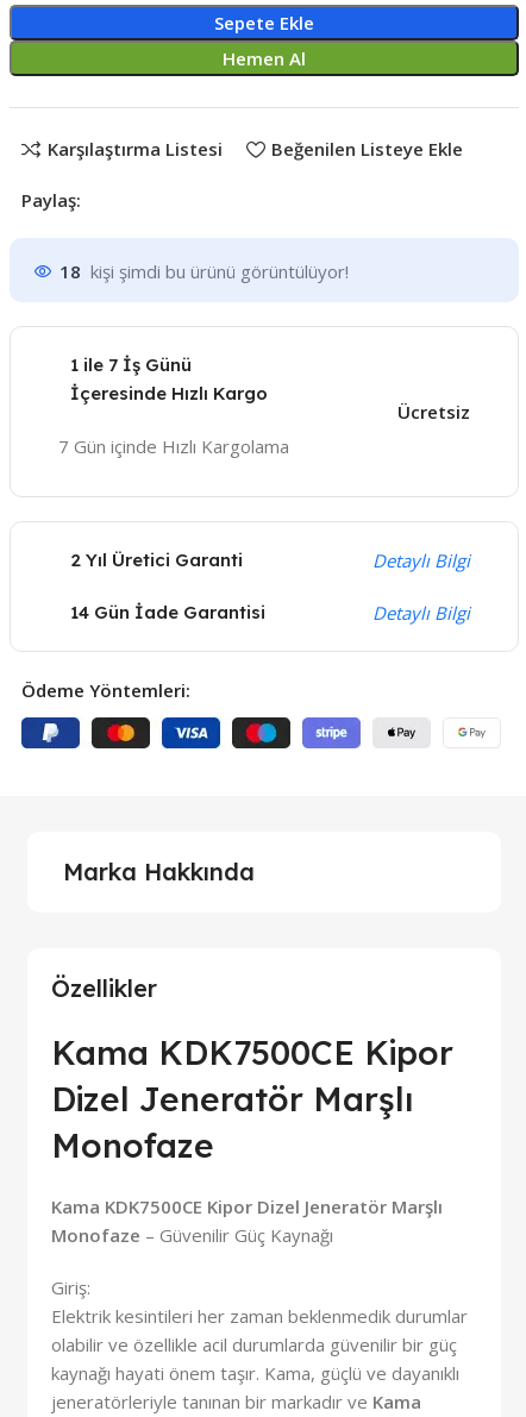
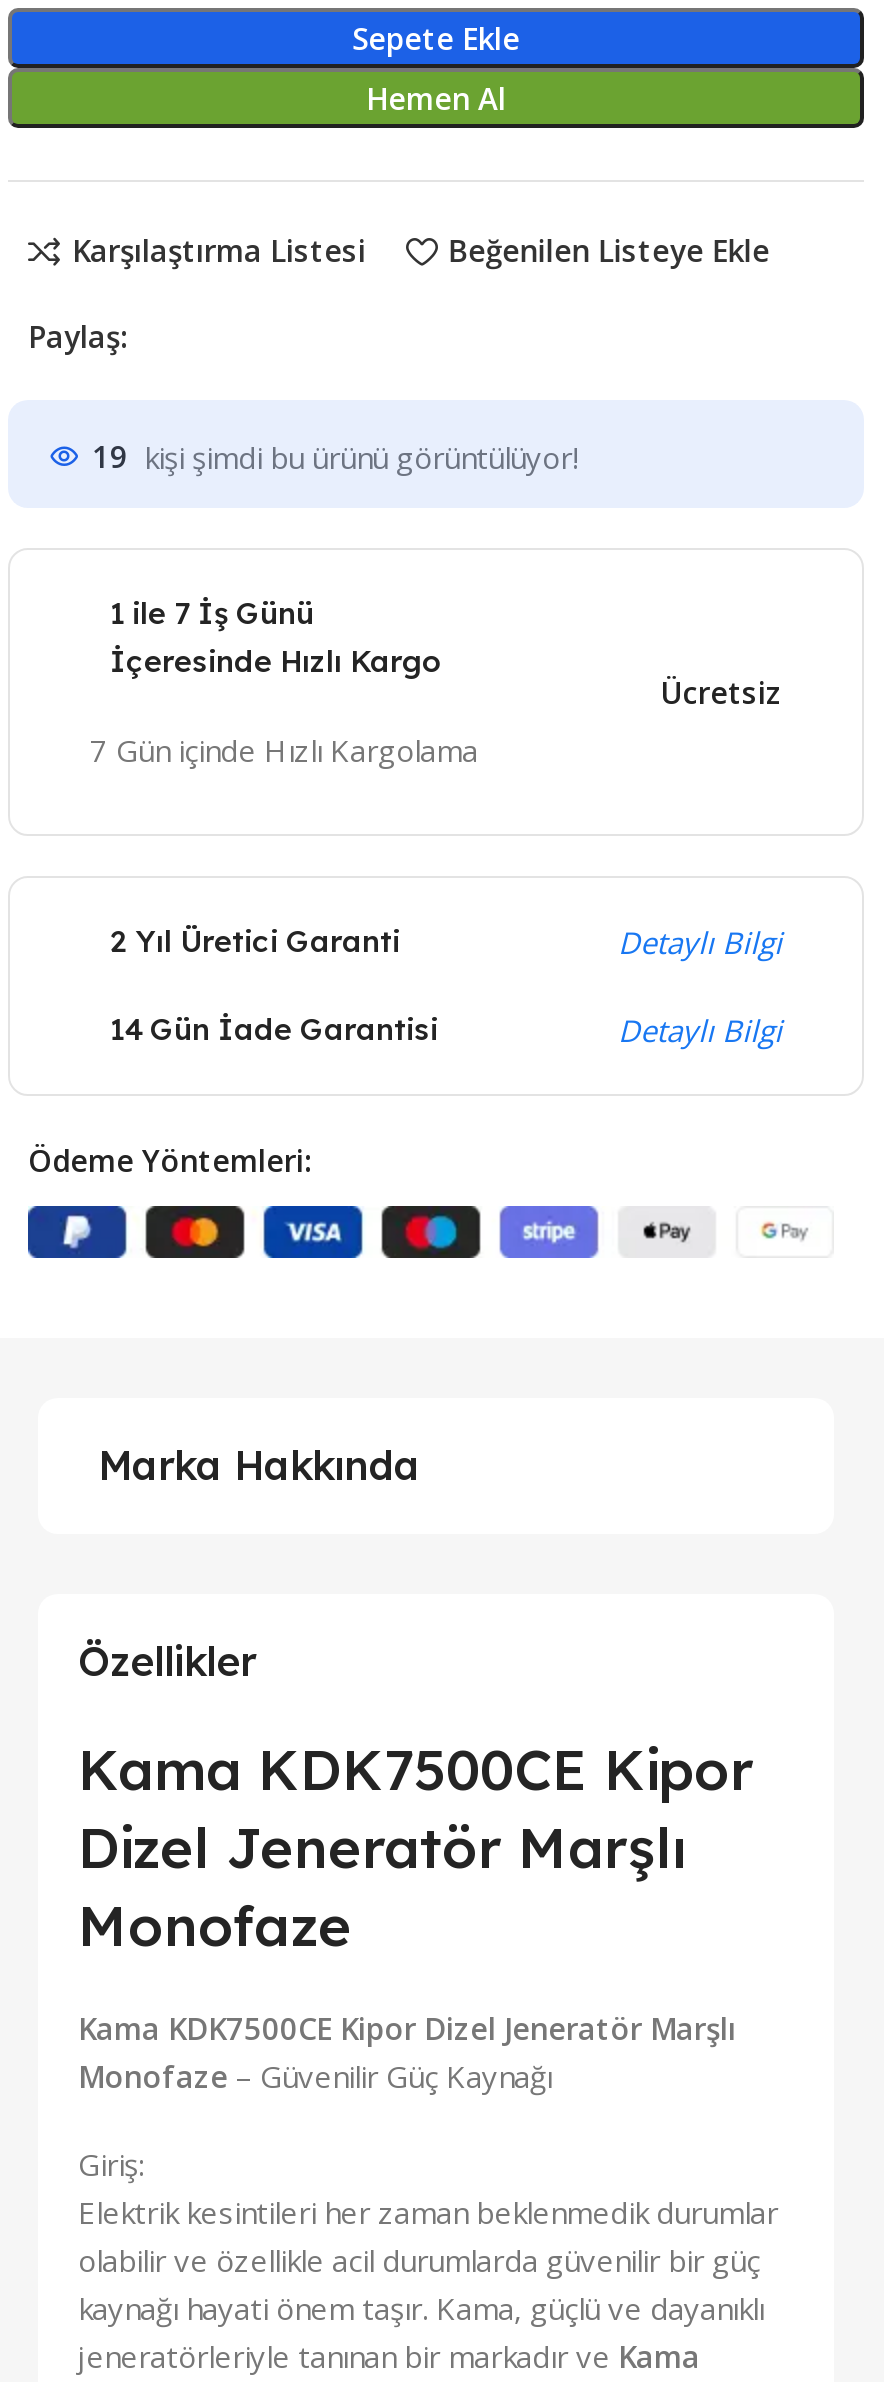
- 18 kişi şimdi bu ürünü görüntülüyor!
+ 19 kişi şimdi bu ürünü görüntülüyor!
